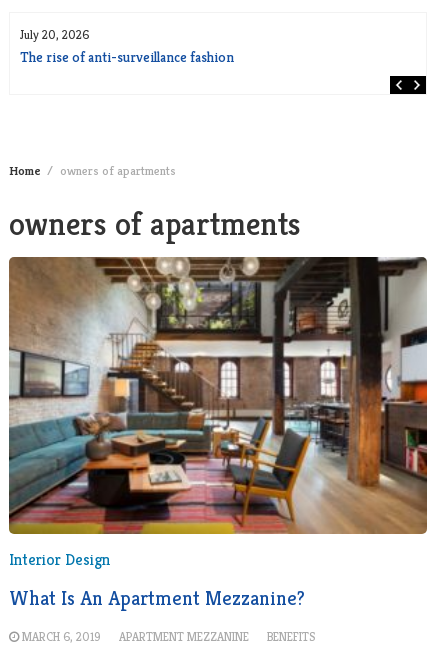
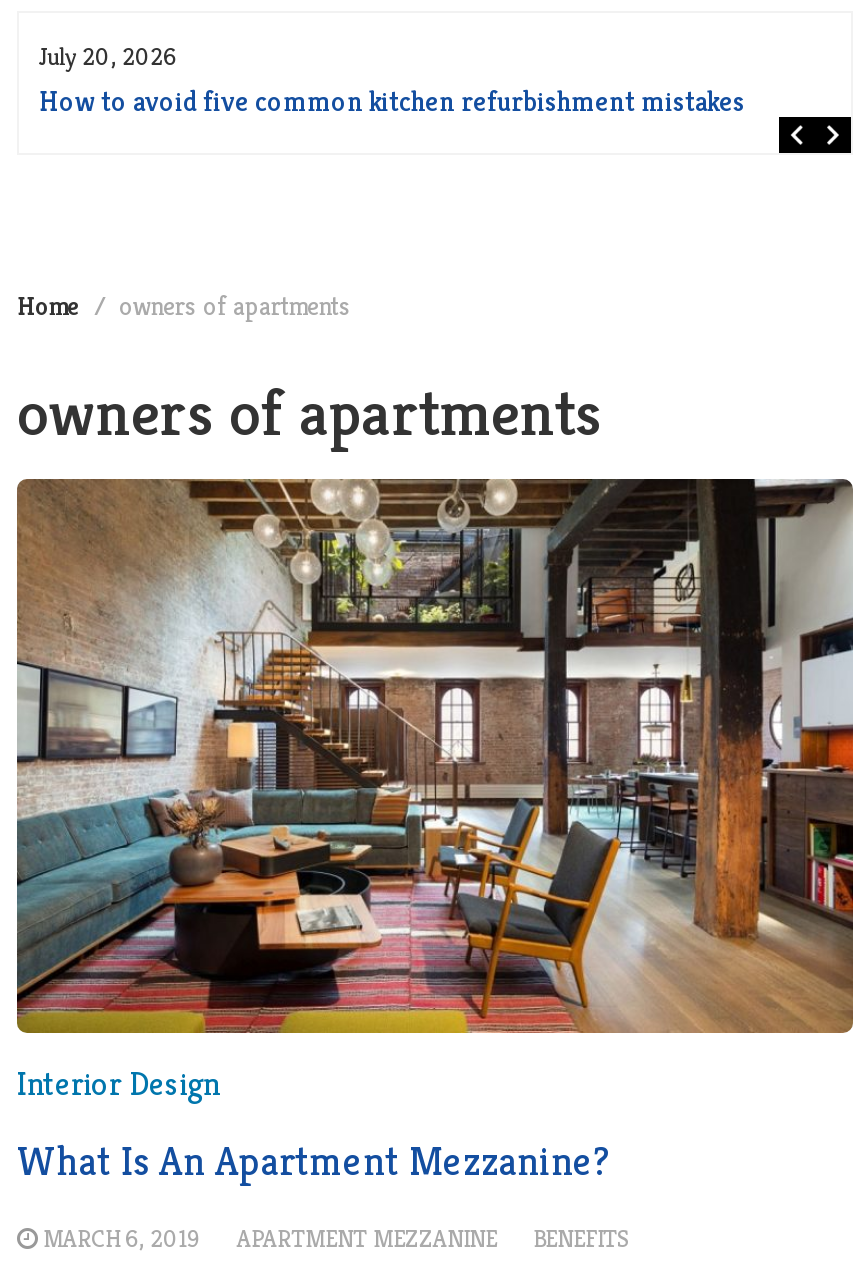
- The rise of anti-surveillance fashion
+ How to avoid five common kitchen refurbishment mistakes
